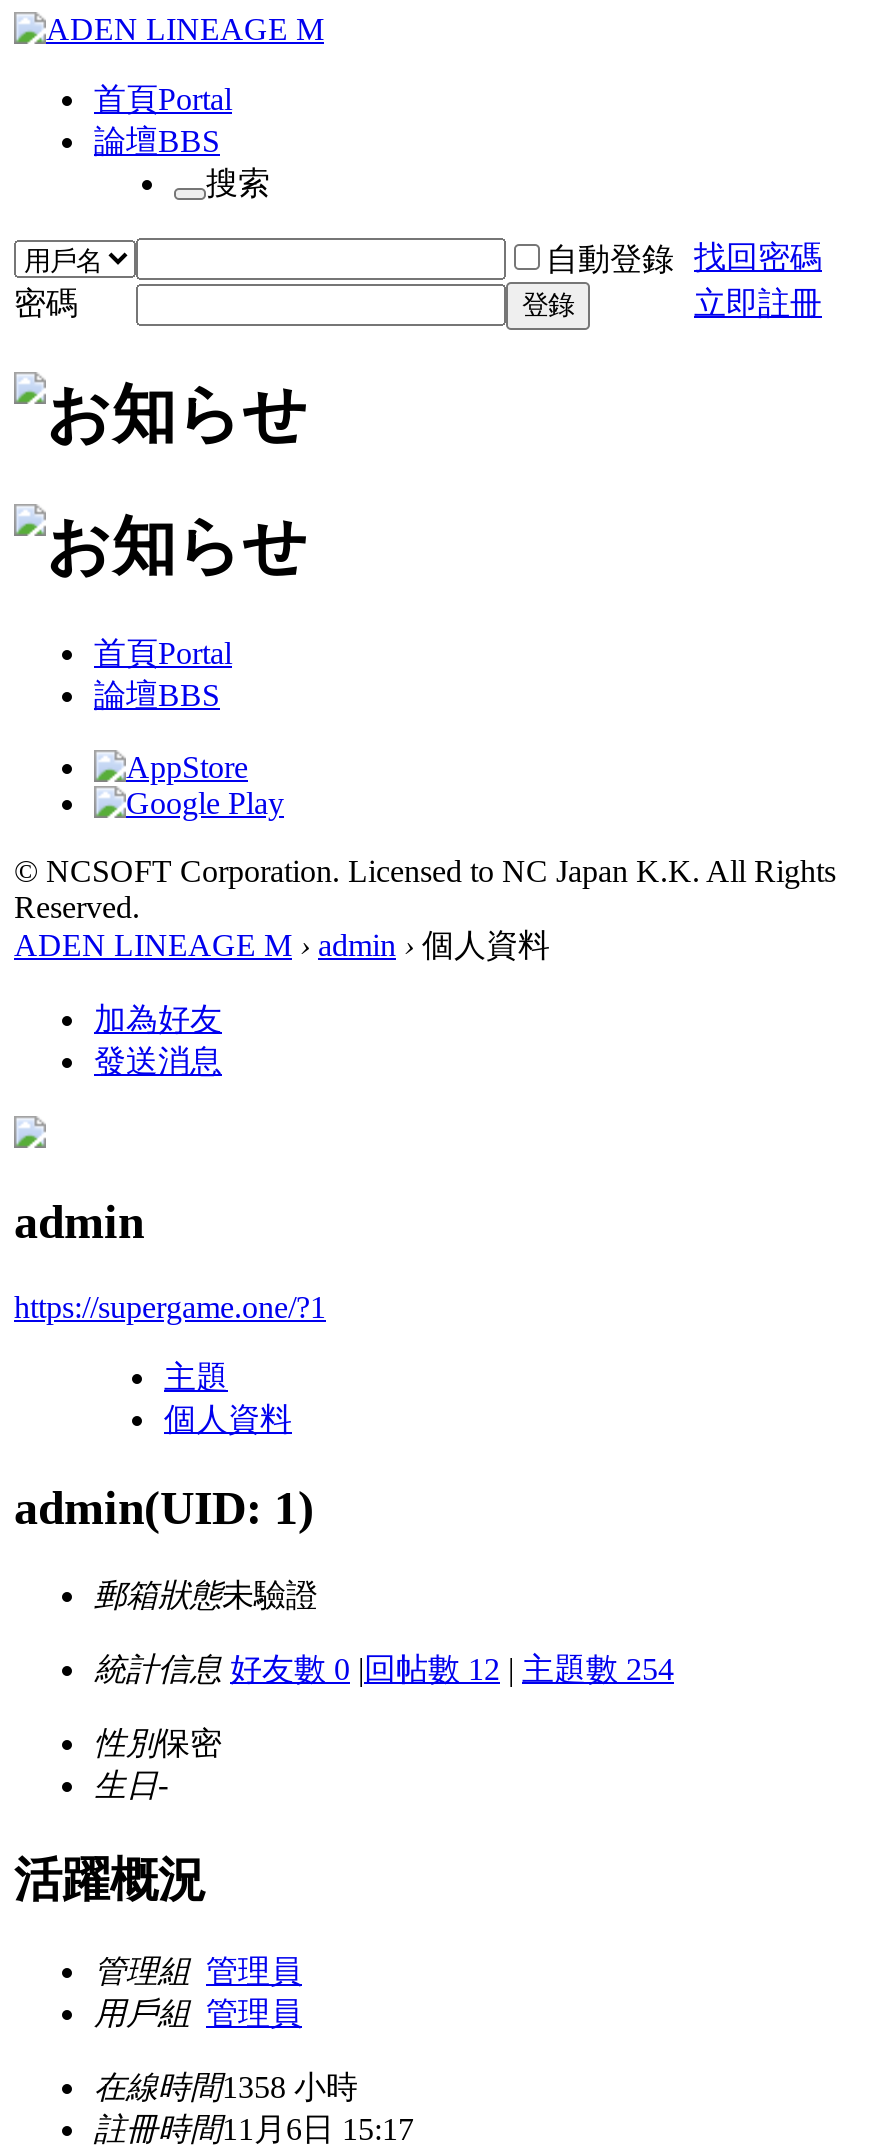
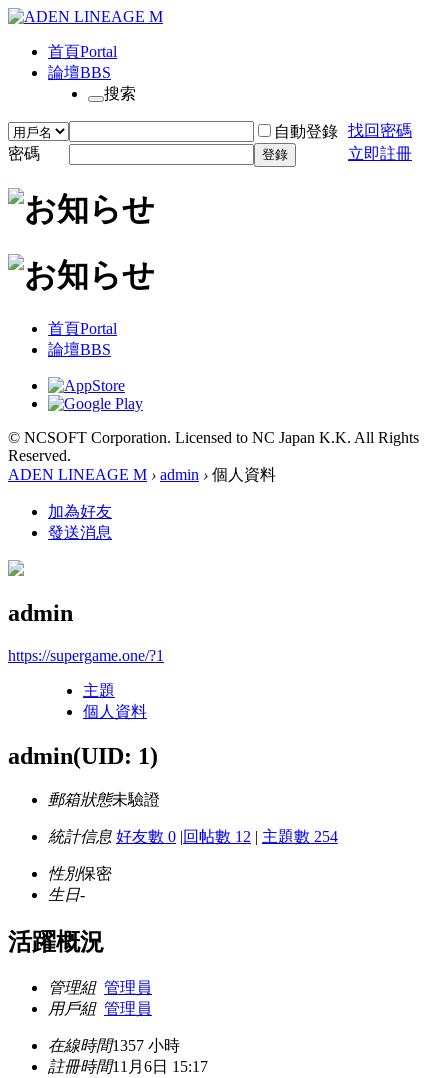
- 在線時間1358 小時
+ 在線時間1357 小時
